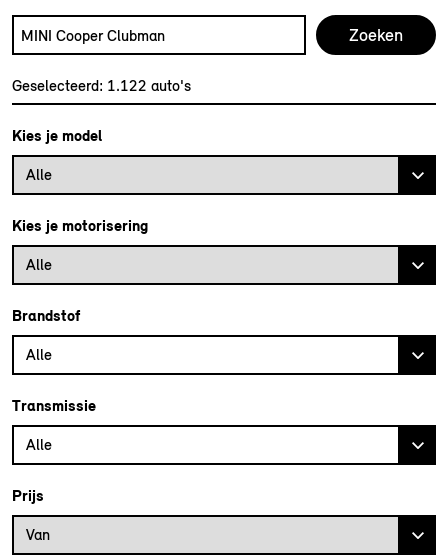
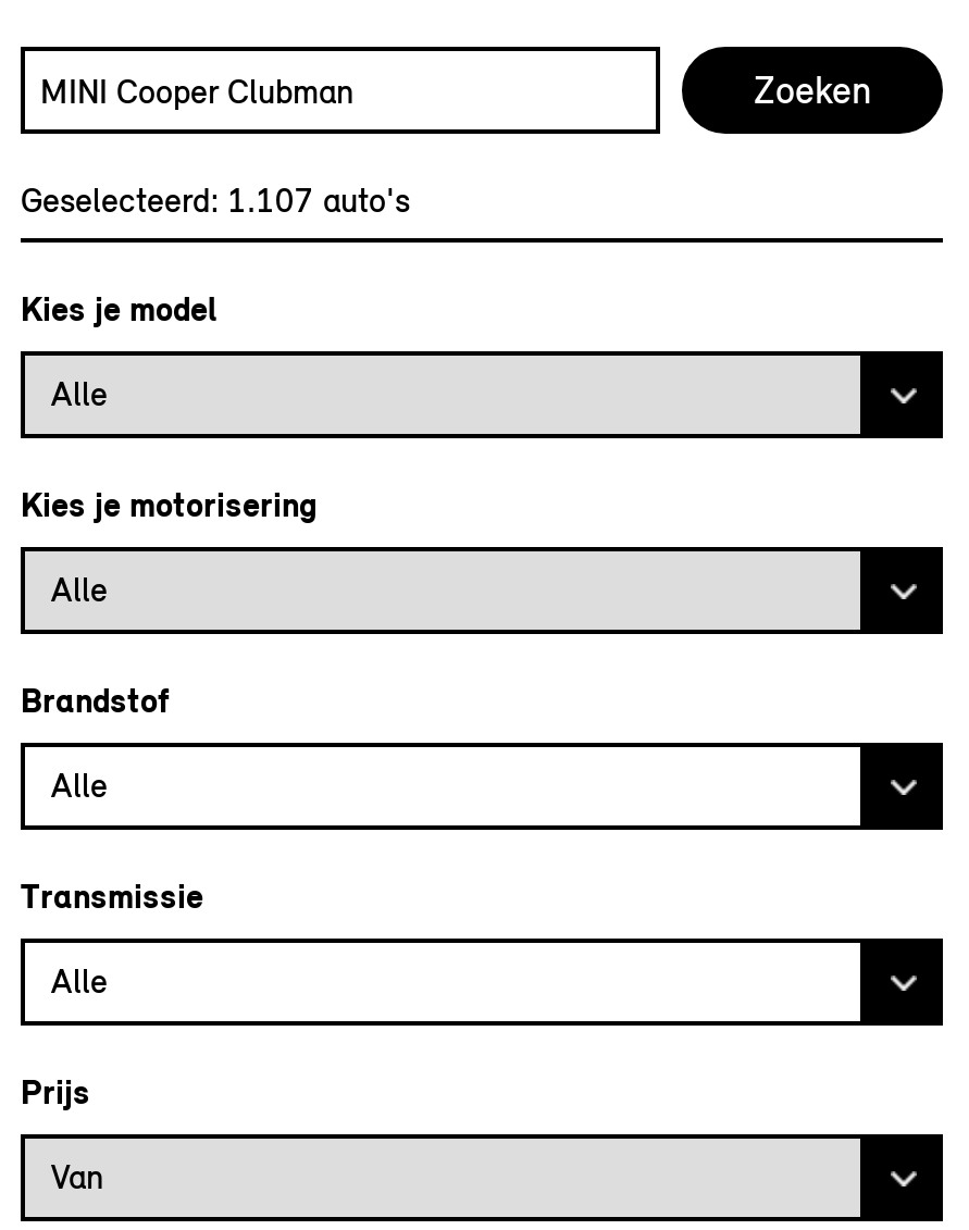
- Geselecteerd: 1.122 auto's
+ Geselecteerd: 1.107 auto's
